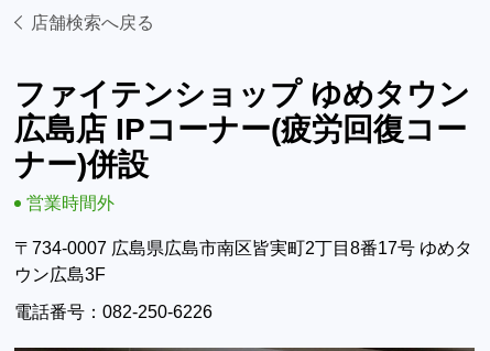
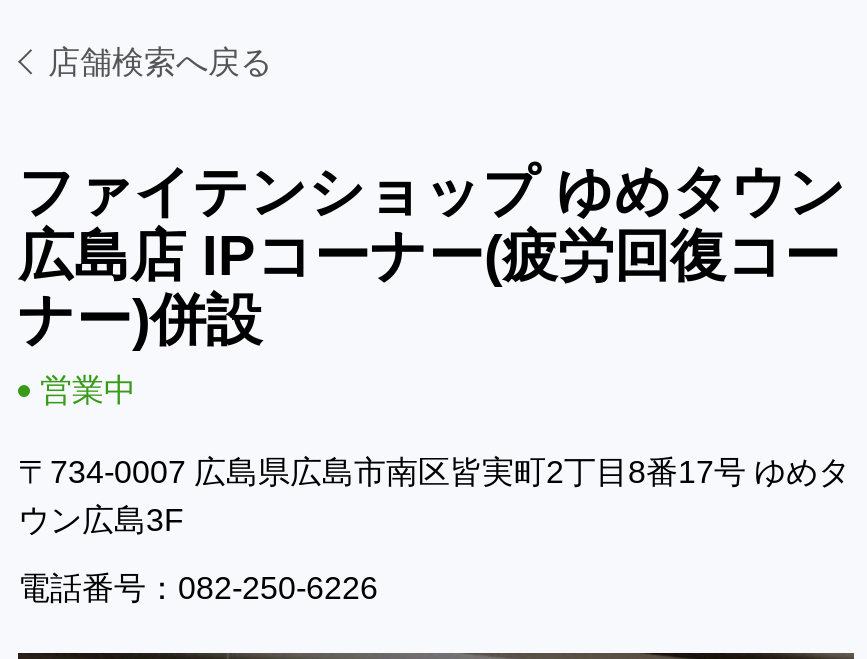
- 営業時間外
+ 営業中
